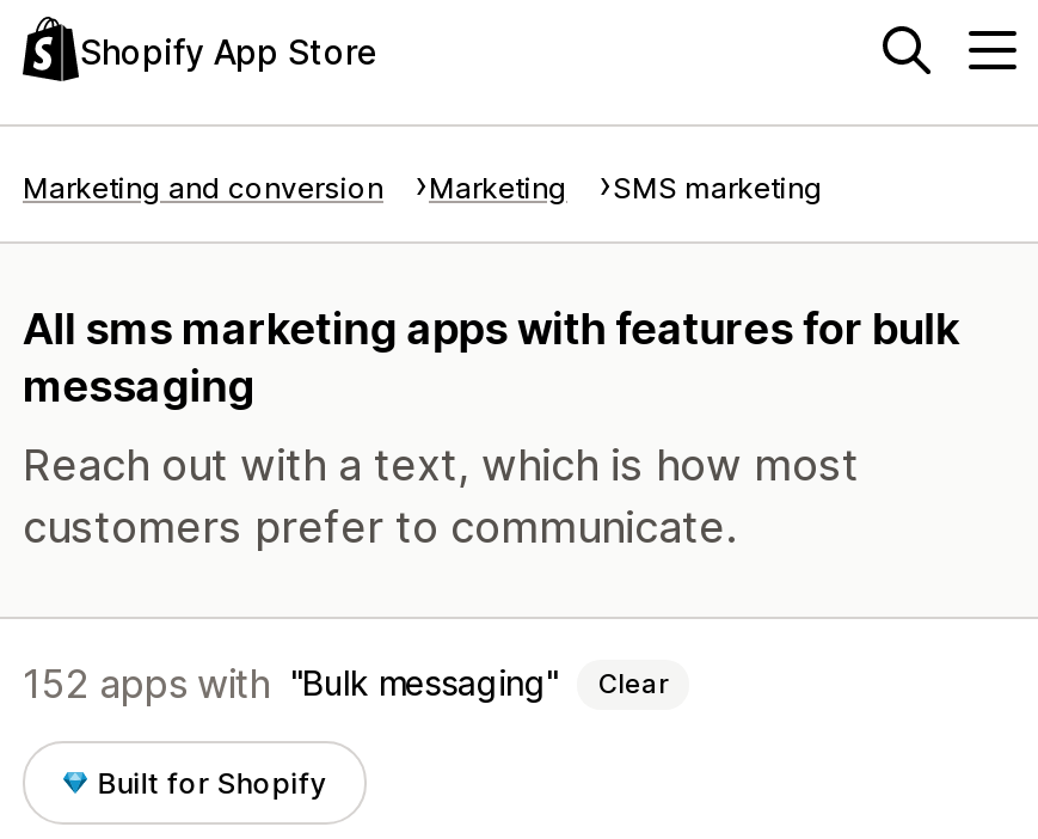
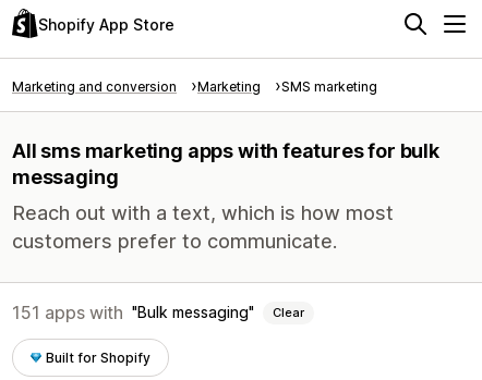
- 152 apps with Bulk messaging Clear
+ 151 apps with Bulk messaging Clear
